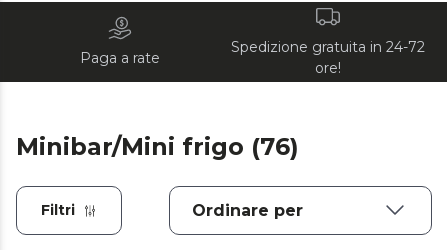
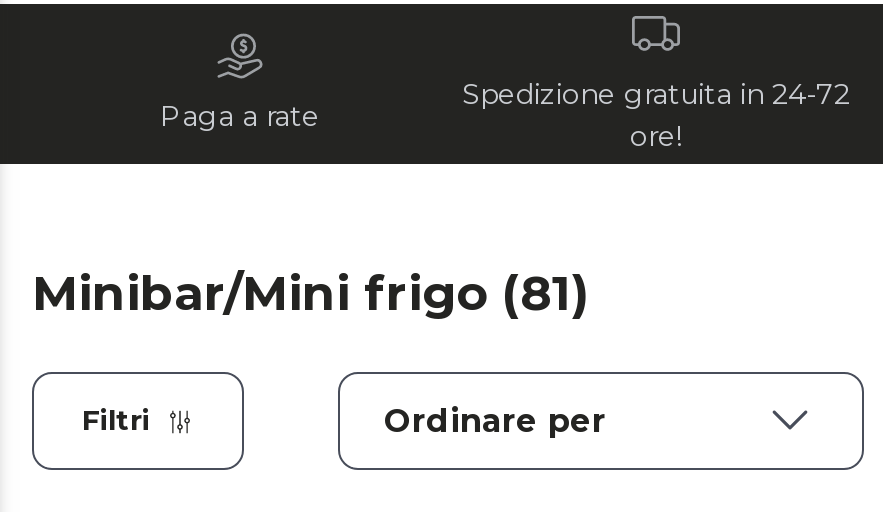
- Minibar/Mini frigo (76)
+ Minibar/Mini frigo (81)
